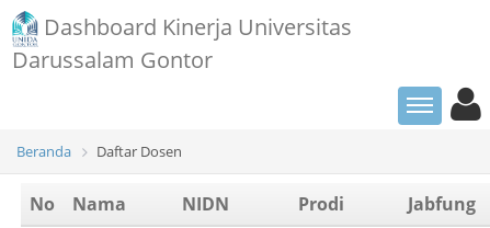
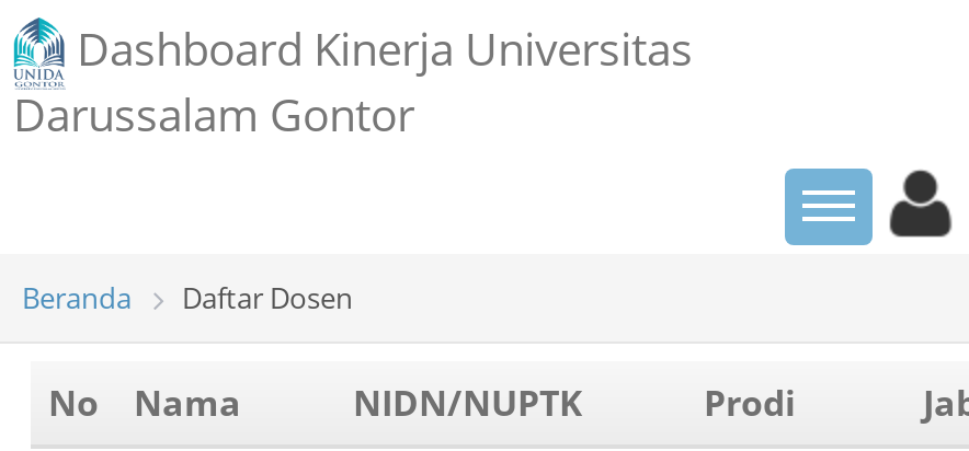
- NIDN
+ NIDN/NUPTK
